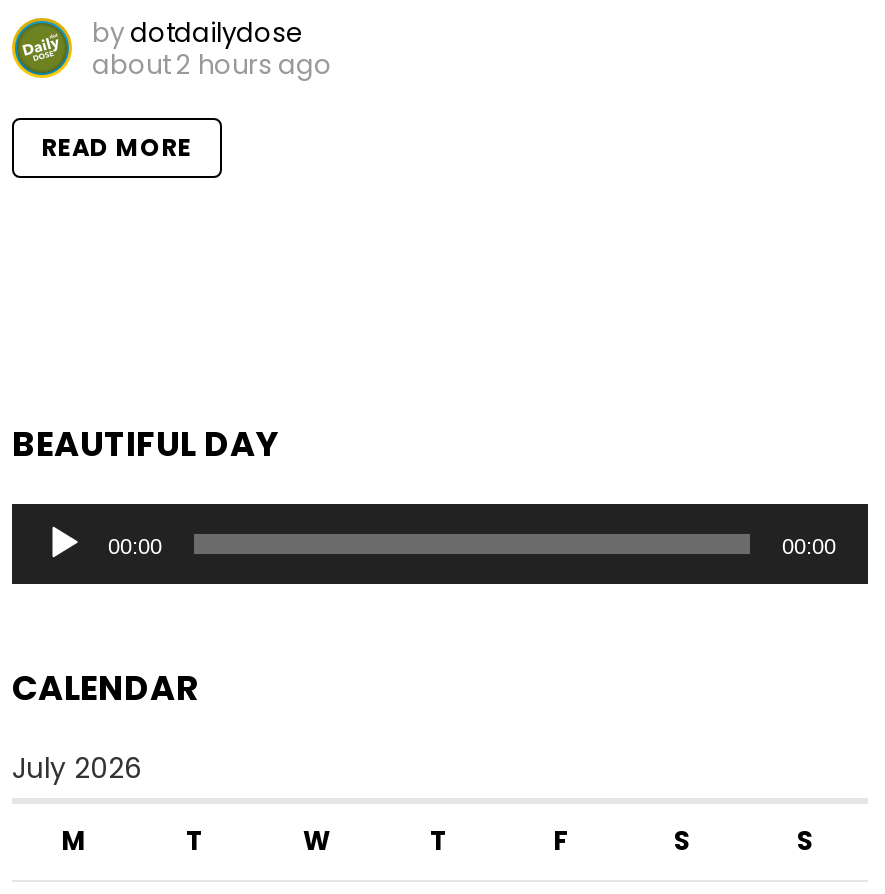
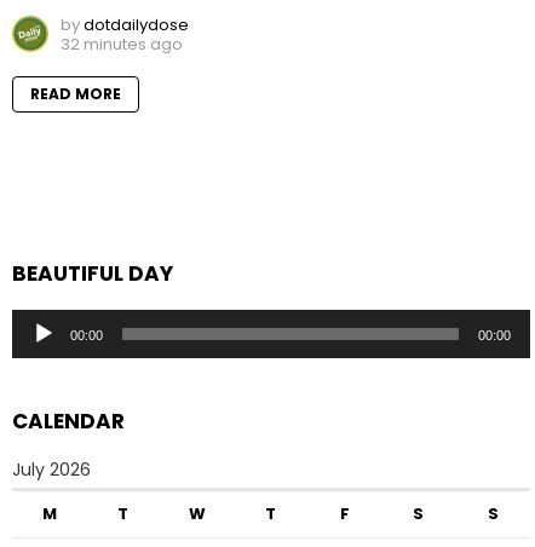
- about 2 hours ago
+ 32 minutes ago
